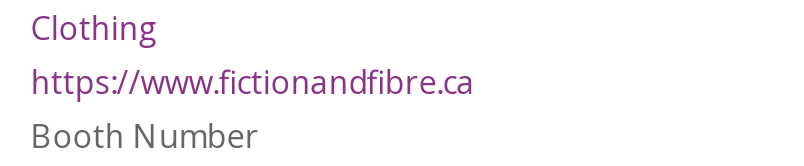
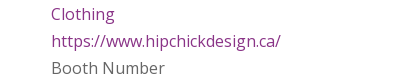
- https://www.fictionandfibre.ca
+ https://www.hipchickdesign.ca/
